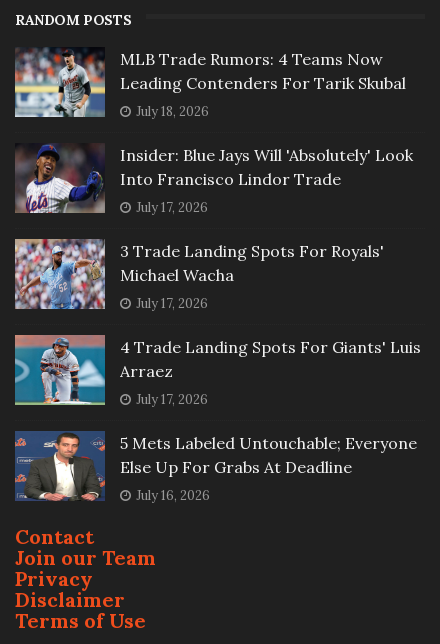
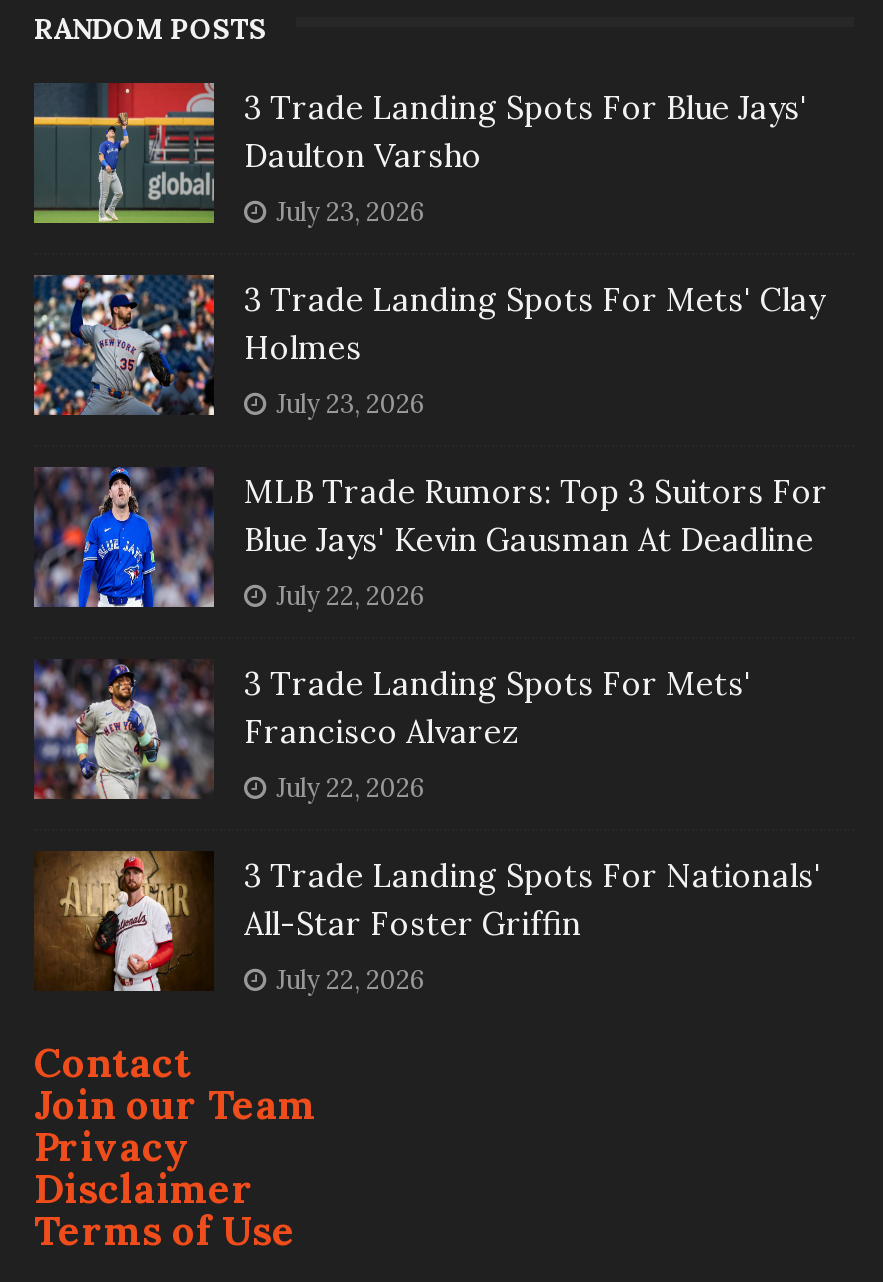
- [image]
- MLB Trade Rumors: 4 Teams Now
- Leading Contenders For Tarik Skubal
+ [image]
+ 3 Trade Landing Spots For Blue Jays'
+ Daulton Varsho

- July 18, 2026
+ July 23, 2026

- [image]
- Insider: Blue Jays Will 'Absolutely' Look
- Into Francisco Lindor Trade
+ [image]
+ 3 Trade Landing Spots For Mets' Clay
+ Holmes

- July 17, 2026
+ July 23, 2026

- [image]
- 3 Trade Landing Spots For Royals'
- Michael Wacha
+ [image]
+ MLB Trade Rumors: Top 3 Suitors For
+ Blue Jays' Kevin Gausman At Deadline

- July 17, 2026
+ July 22, 2026

- [image]
- 4 Trade Landing Spots For Giants' Luis
- Arraez
+ [image]
+ 3 Trade Landing Spots For Mets'
+ Francisco Alvarez

- July 17, 2026
+ July 22, 2026

- [image]
- 5 Mets Labeled Untouchable; Everyone
- Else Up For Grabs At Deadline
+ [image]
+ 3 Trade Landing Spots For Nationals'
+ All-Star Foster Griffin

- July 16, 2026
+ July 22, 2026
